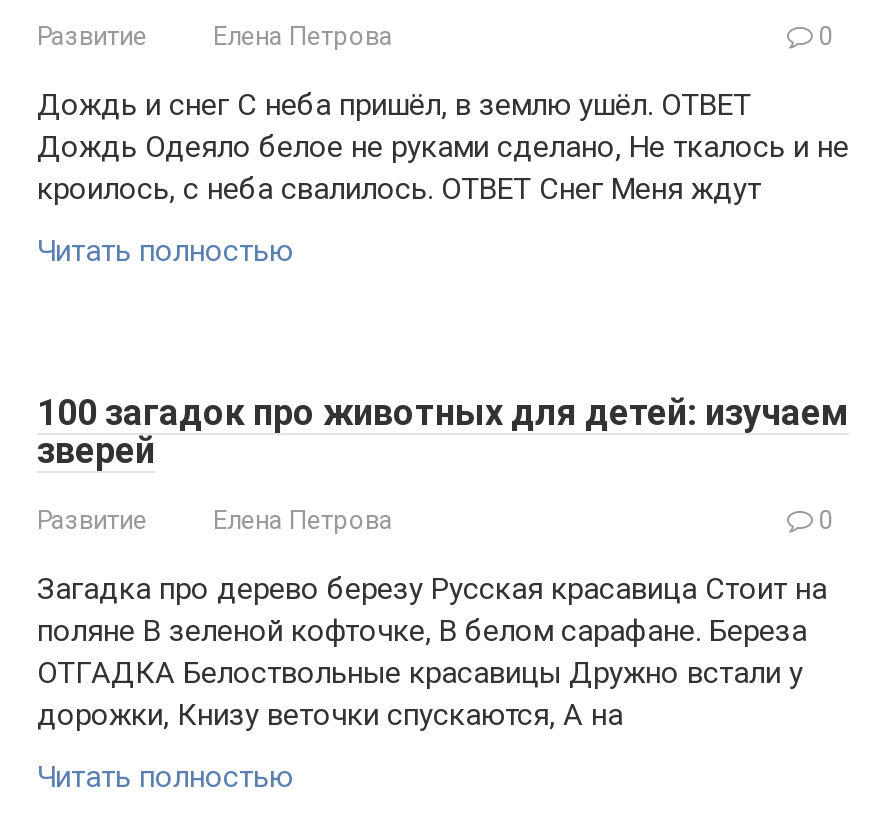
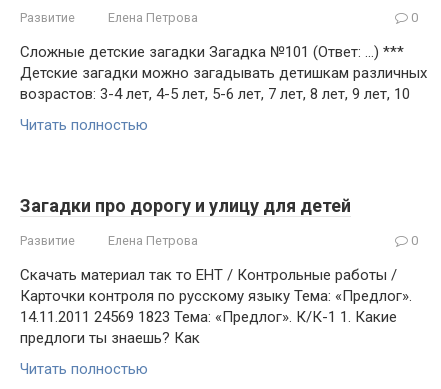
- Дождь и снег С неба пришёл, в землю ушёл. ОТВЕТ
- Дождь Одеяло белое не руками сделано, Не ткалось и не
- кроилось, с неба свалилось. ОТВЕТ Снег Меня ждут
+ Сложные детские загадки Загадка №101 (Ответ: …) ***
+ Детские загадки можно загадывать детишкам различных
+ возрастов: 3-4 лет, 4-5 лет, 5-6 лет, 7 лет, 8 лет, 9 лет, 10

- 100 загадок про животных для детей: изучаем
- зверей
+ Загадки про дорогу и улицу для детей

- Загадка про дерево березу Русская красавица Стоит на
- поляне В зеленой кофточке, В белом сарафане. Береза
- ОТГАДКА Белоствольные красавицы Дружно встали у
- дорожки, Книзу веточки спускаются, А на
+ Скачать материал так то ЕНТ / Контрольные работы /
+ Карточки контроля по русскому языку Тема: «Предлог».
+ 14.11.2011 24569 1823 Тема: «Предлог». К/К-1 1. Какие
+ предлоги ты знаешь? Как
